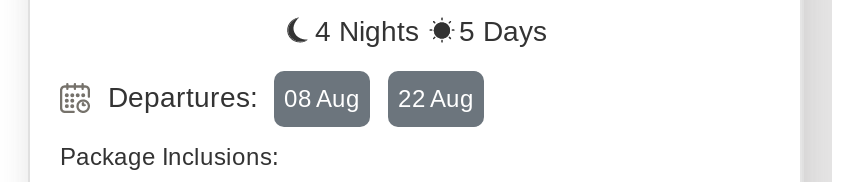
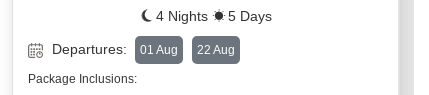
- Departures: 08 Aug 22 Aug
+ Departures: 01 Aug 22 Aug
